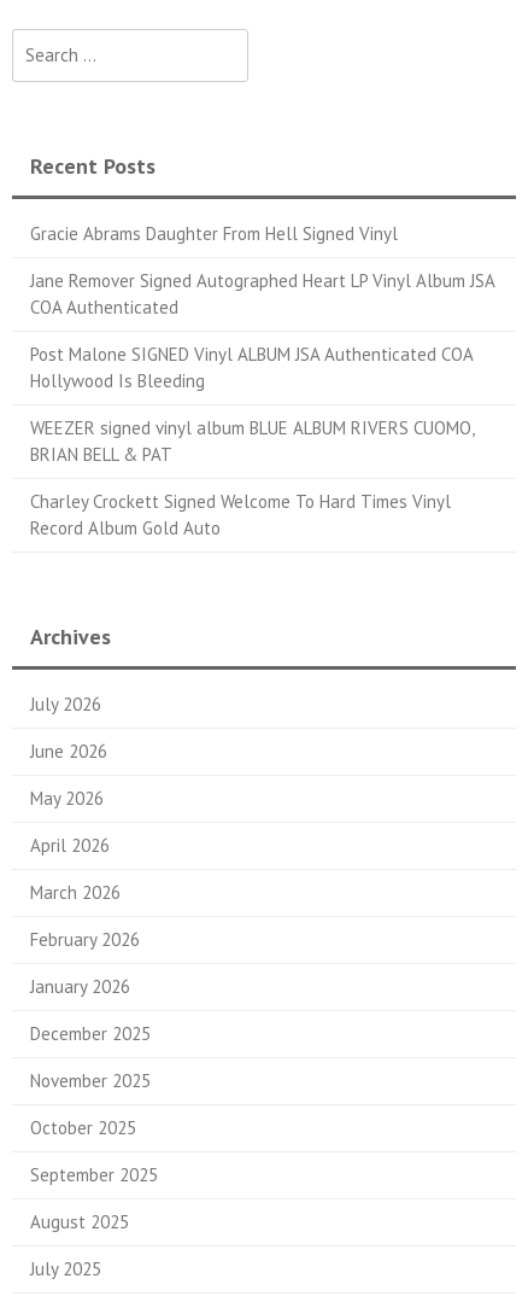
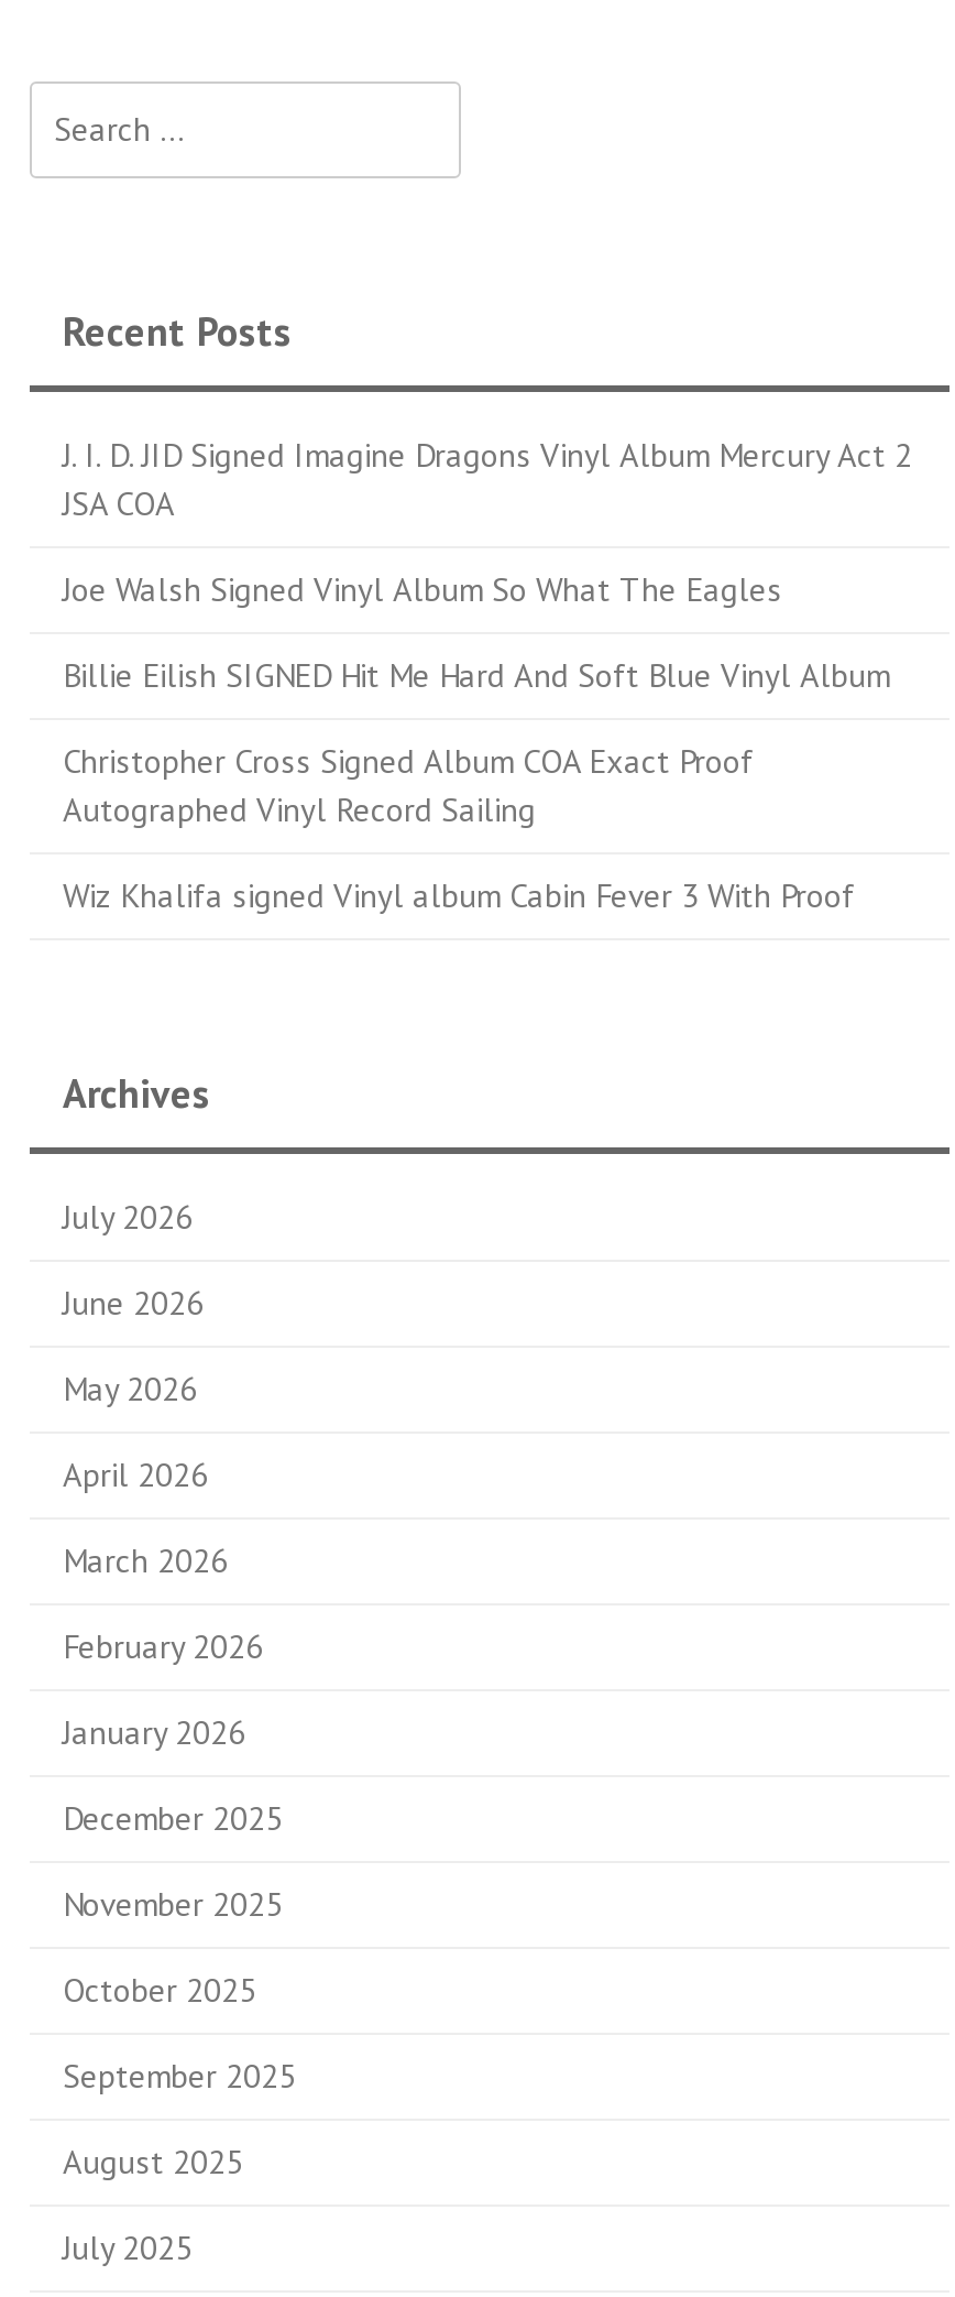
- Gracie Abrams Daughter From Hell Signed Vinyl
+ J. I. D. JID Signed Imagine Dragons Vinyl Album Mercury Act 2
+ JSA COA

- Jane Remover Signed Autographed Heart LP Vinyl Album JSA
- COA Authenticated
+ Joe Walsh Signed Vinyl Album So What The Eagles

- Post Malone SIGNED Vinyl ALBUM JSA Authenticated COA
- Hollywood Is Bleeding
+ Billie Eilish SIGNED Hit Me Hard And Soft Blue Vinyl Album

- WEEZER signed vinyl album BLUE ALBUM RIVERS CUOMO,
- BRIAN BELL & PAT
+ Christopher Cross Signed Album COA Exact Proof
+ Autographed Vinyl Record Sailing

- Charley Crockett Signed Welcome To Hard Times Vinyl
- Record Album Gold Auto
+ Wiz Khalifa signed Vinyl album Cabin Fever 3 With Proof
